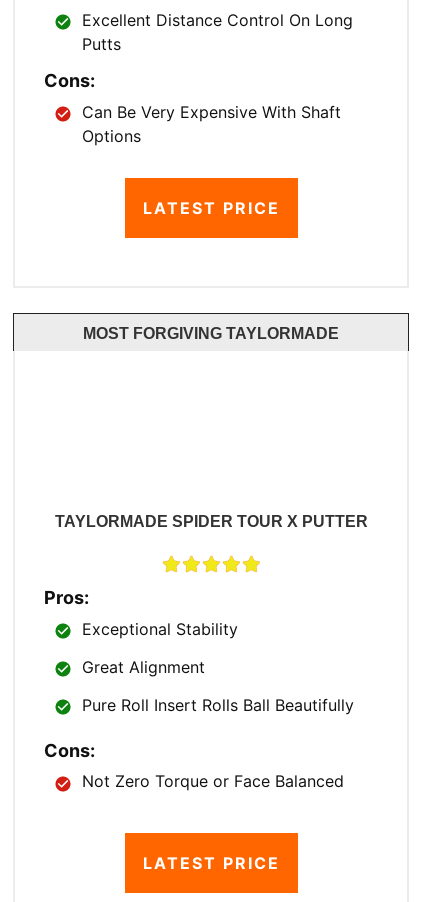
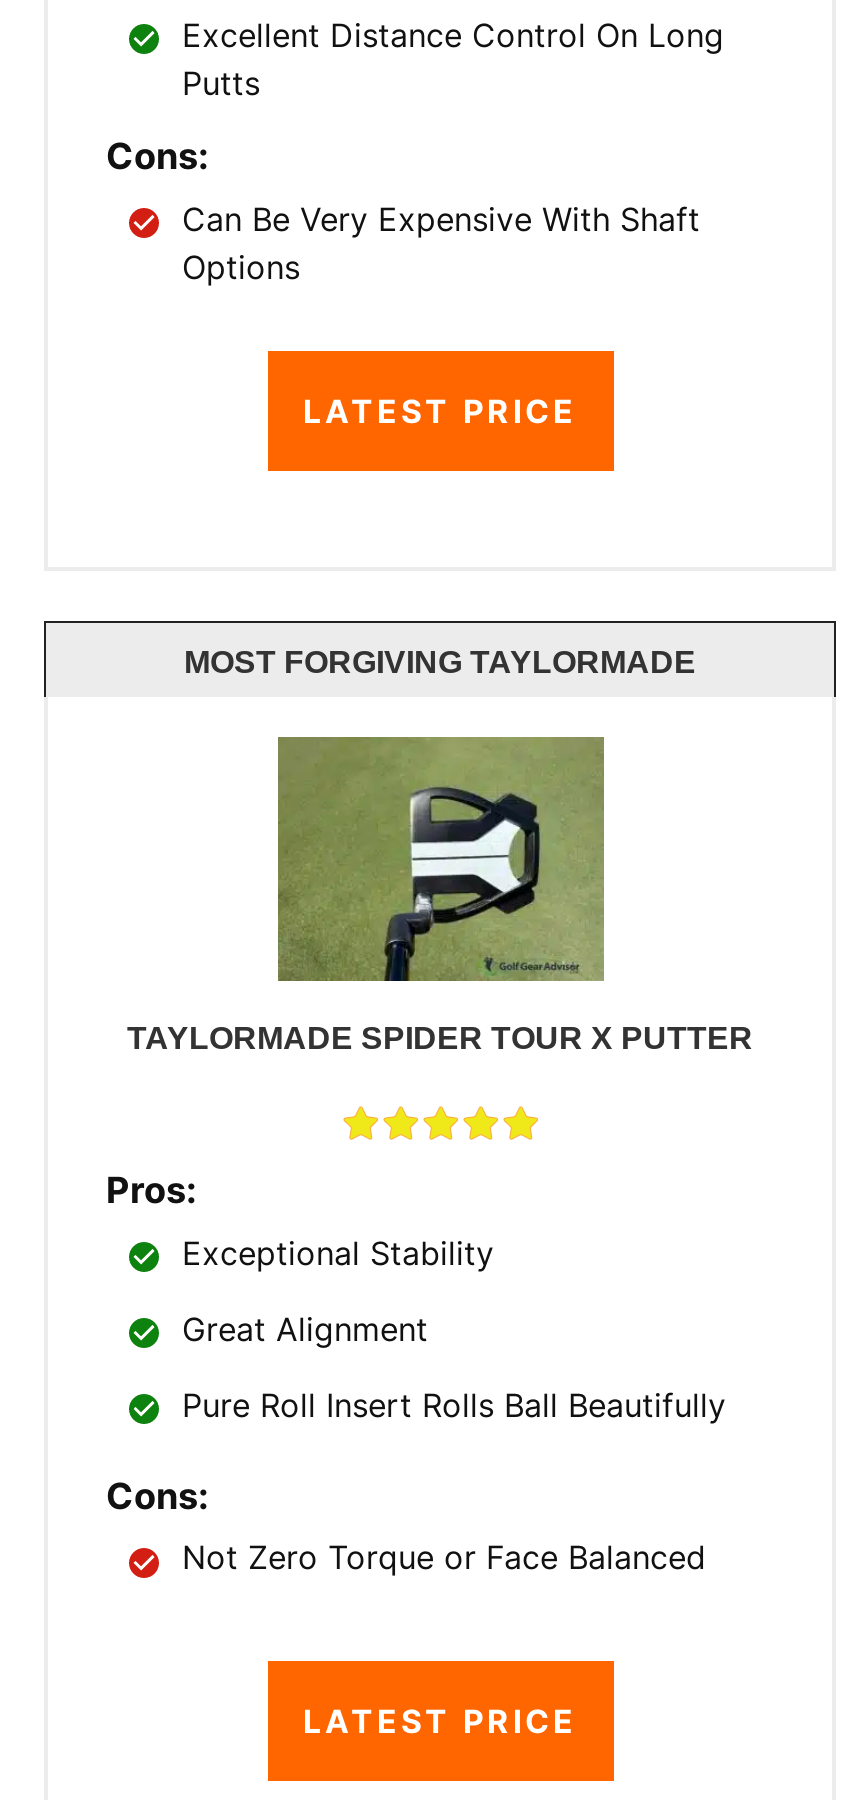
+ [image]
